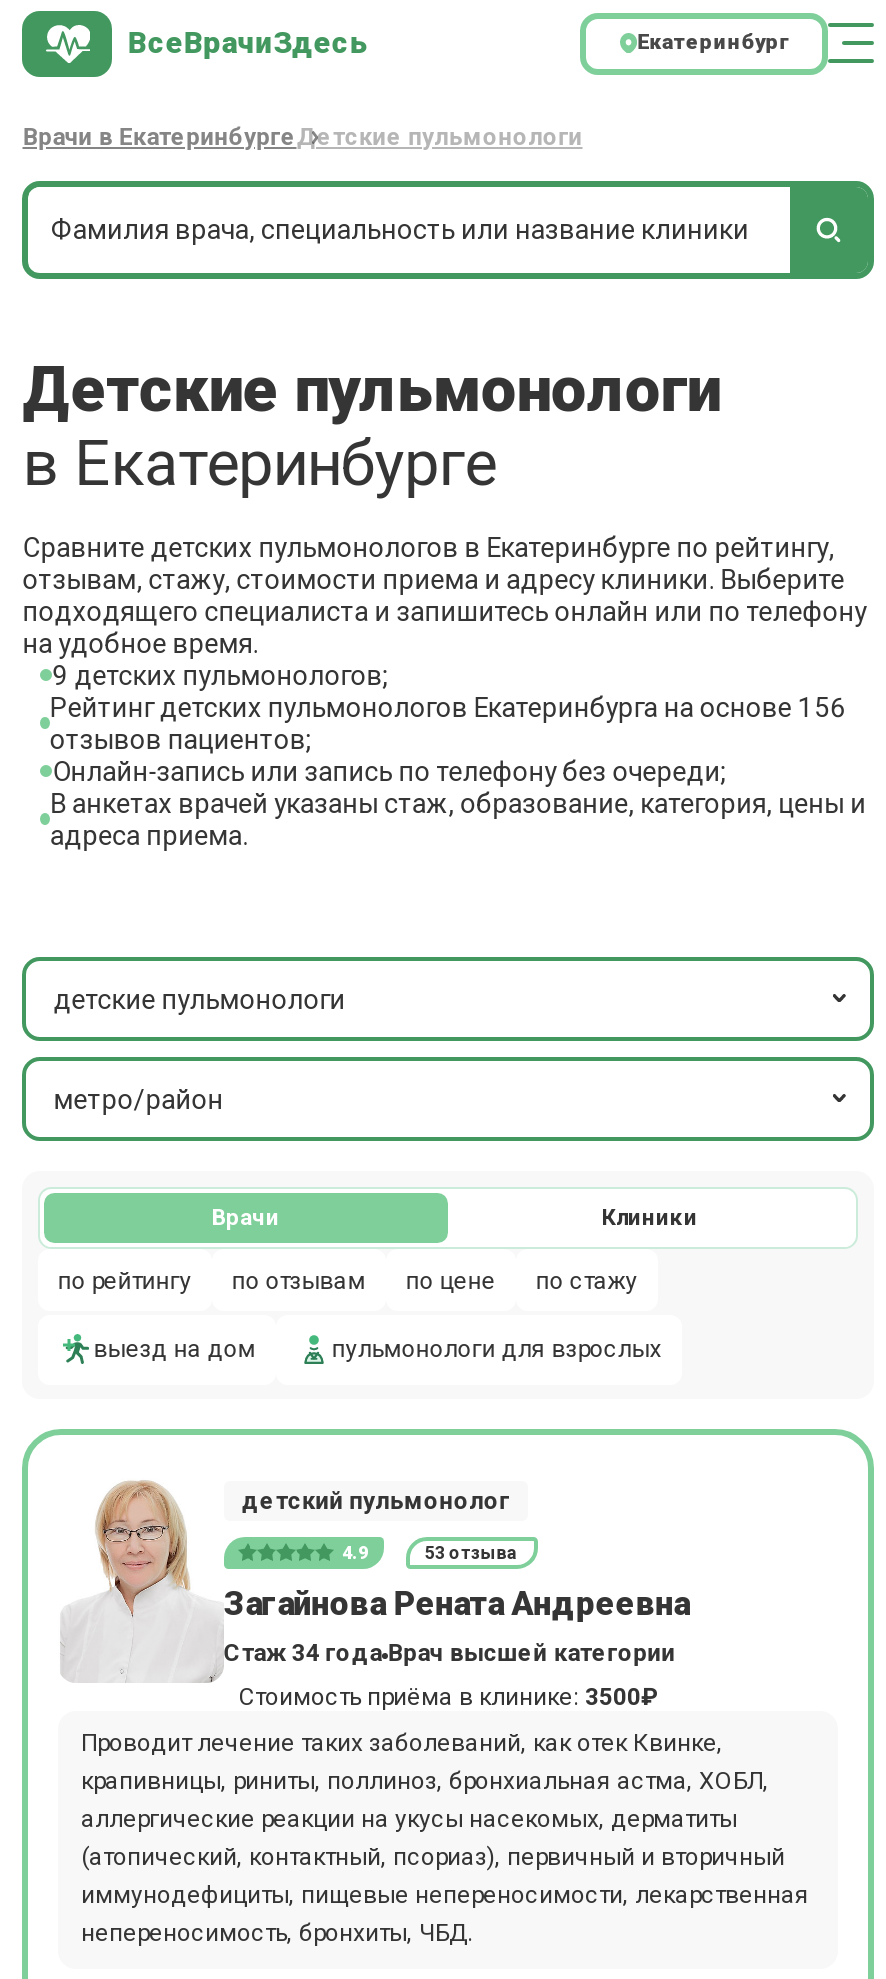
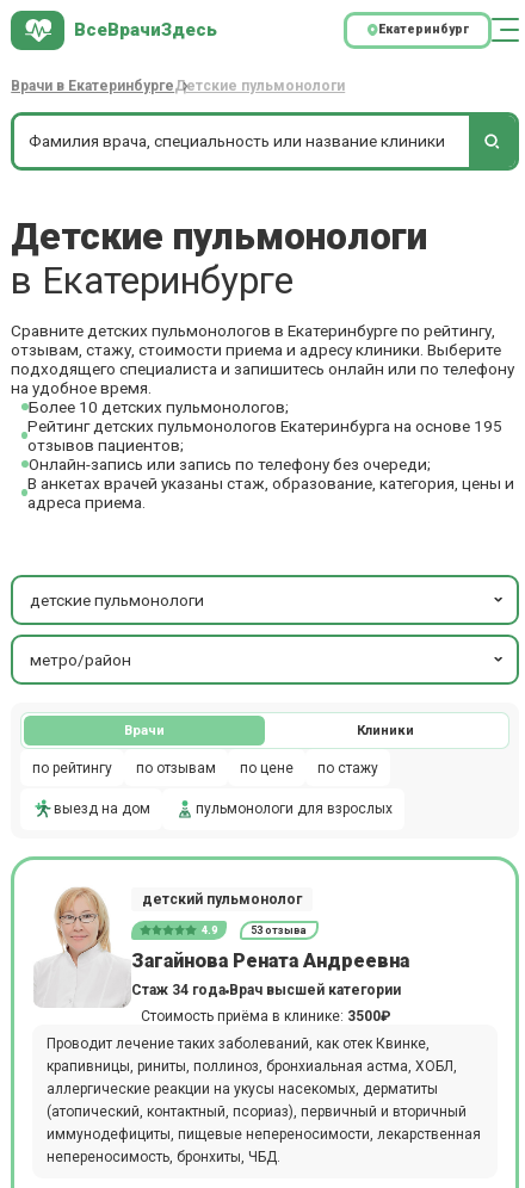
- 9 детских пульмонологов;
- Рейтинг детских пульмонологов Екатеринбурга на основе 156
+ Более 10 детских пульмонологов;
+ Рейтинг детских пульмонологов Екатеринбурга на основе 195
